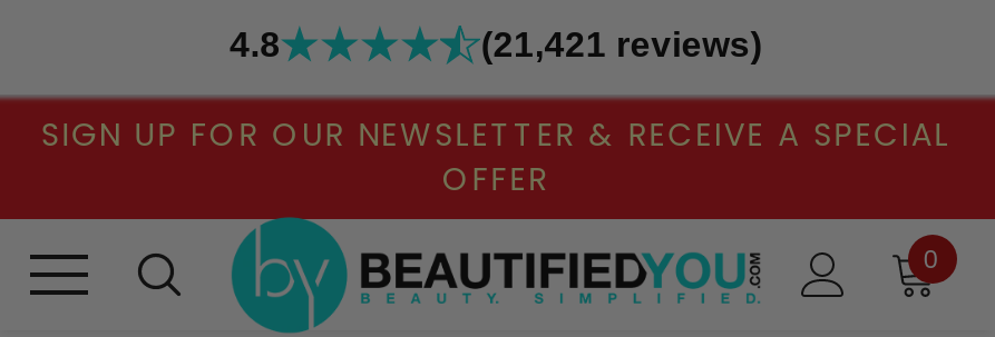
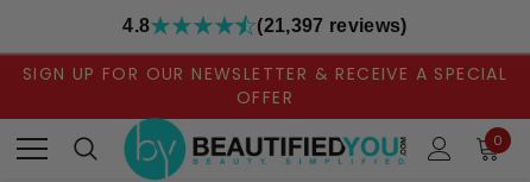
- (21,421 reviews)
+ (21,397 reviews)
